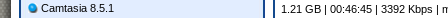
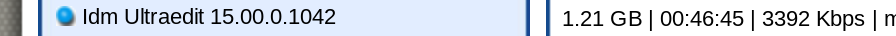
- Camtasia 8.5.1
+ Idm Ultraedit 15.00.0.1042
